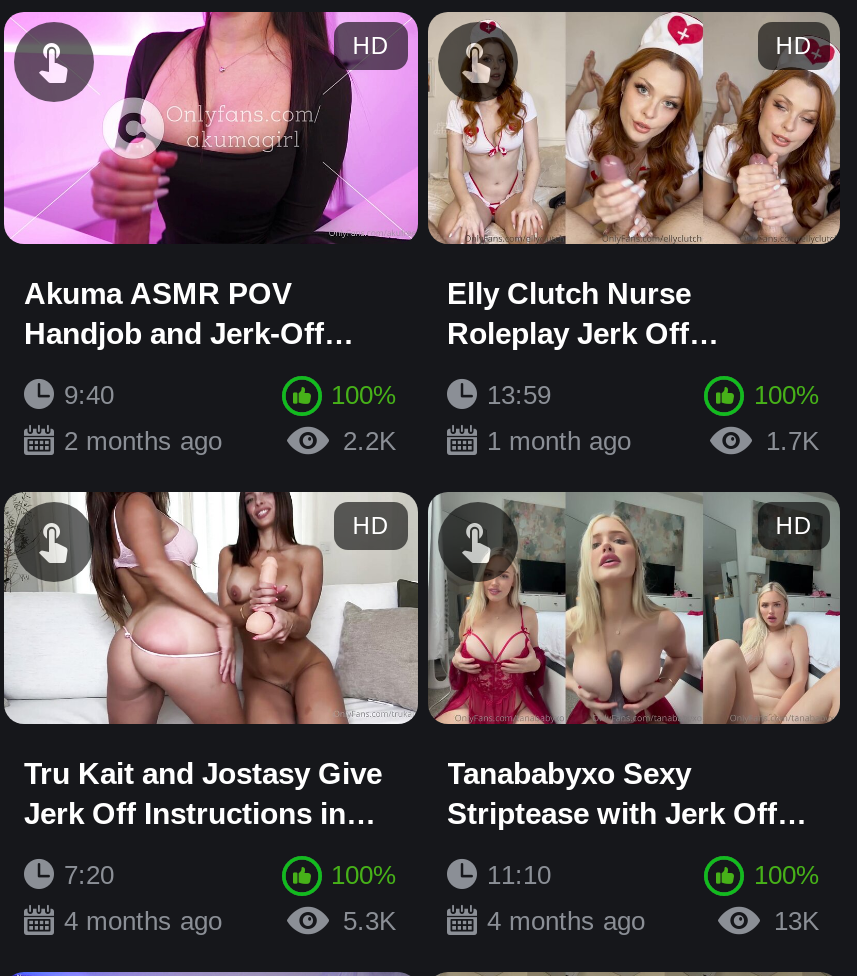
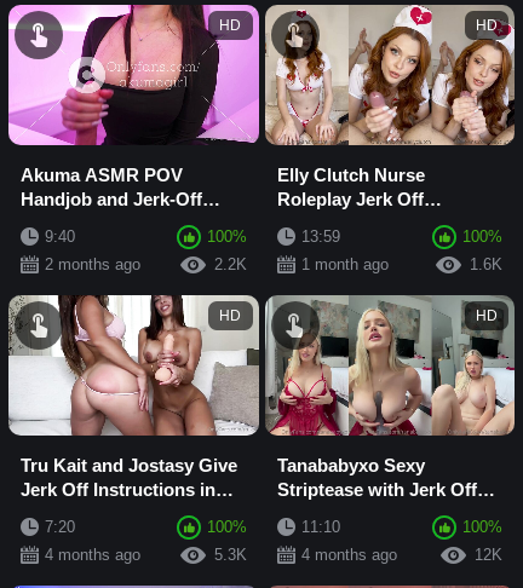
- 1.7K
+ 1.6K

- 13K
+ 12K
